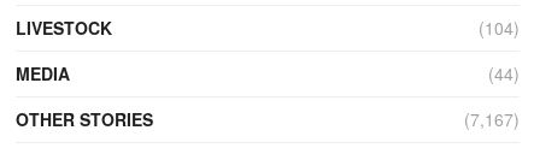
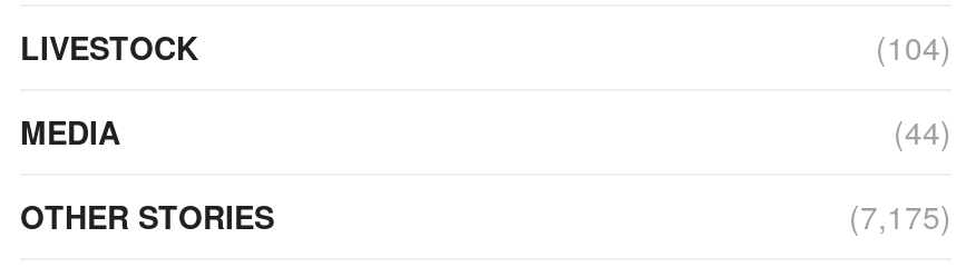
- (7,167)
+ (7,175)
